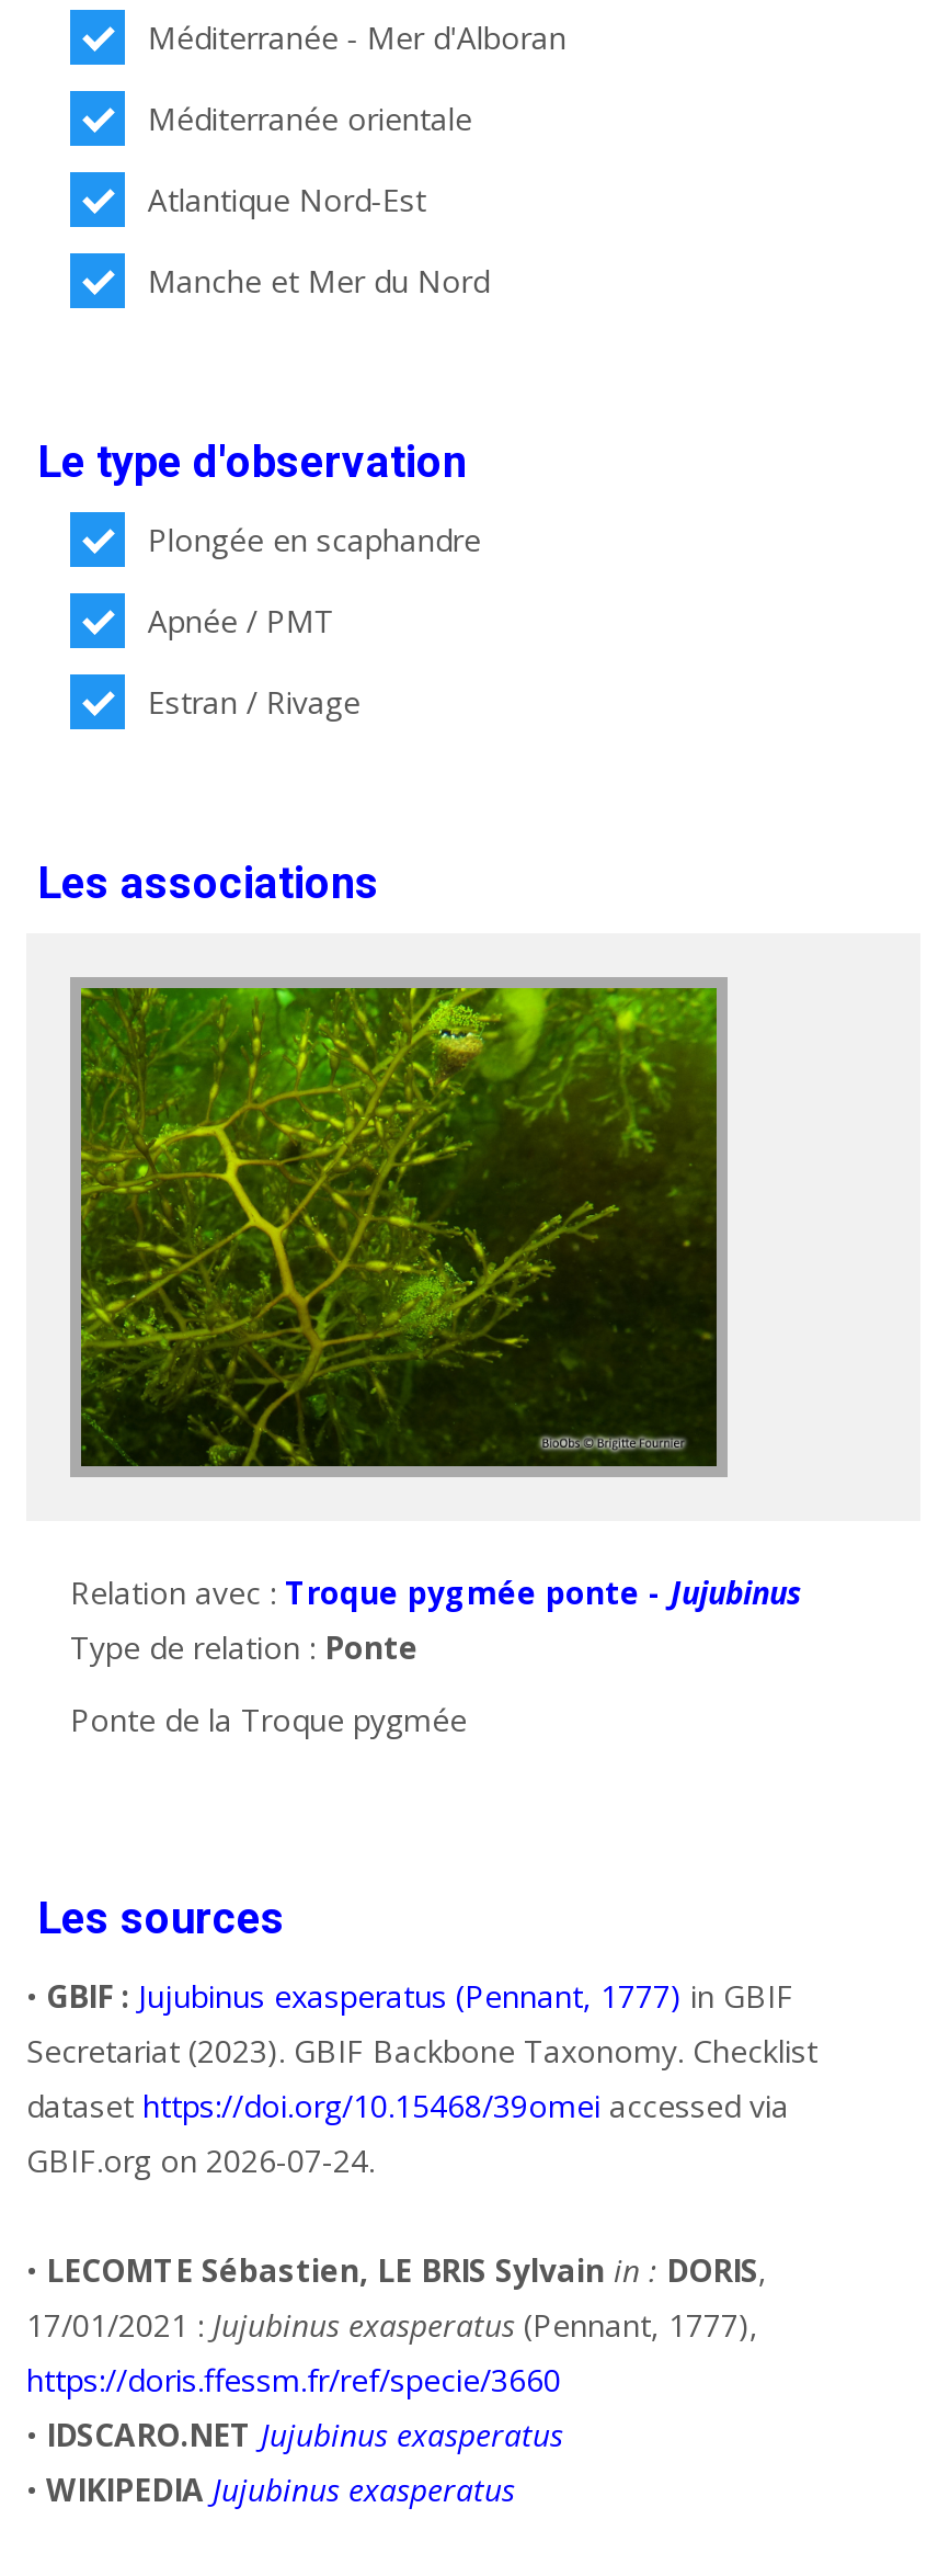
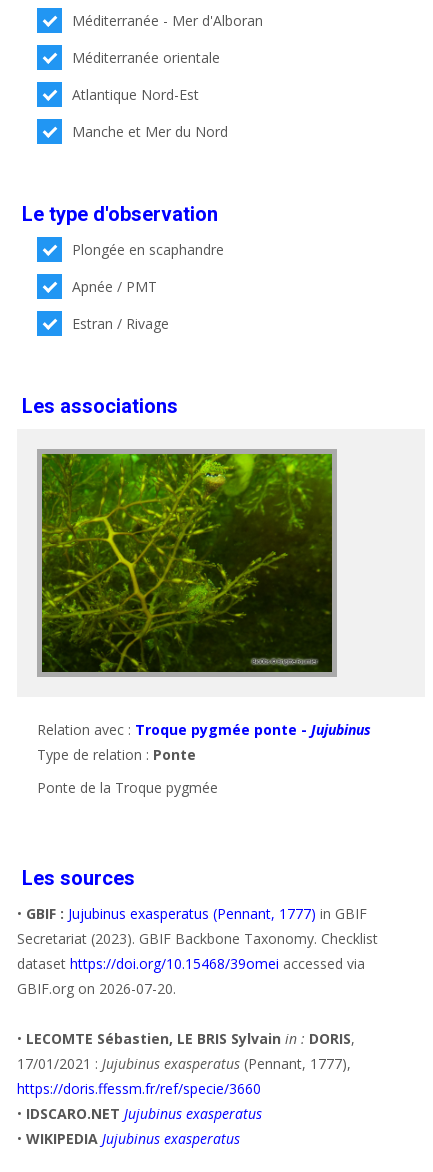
- GBIF.org on 2026-07-24.
+ GBIF.org on 2026-07-20.
